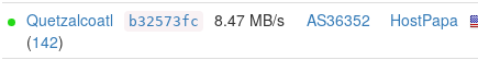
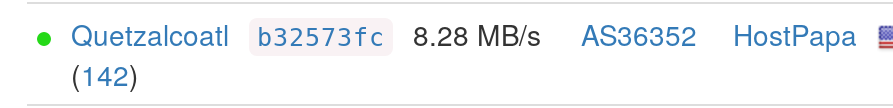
- Quetzalcoatl b32573fc 8.47 MB/s AS36352 HostPapa
+ Quetzalcoatl b32573fc 8.28 MB/s AS36352 HostPapa
